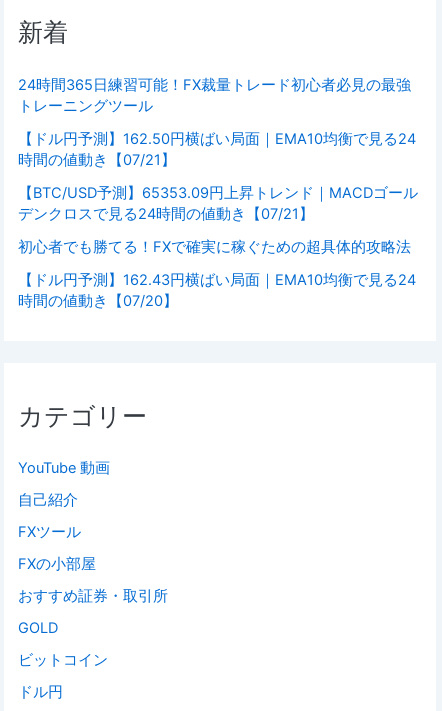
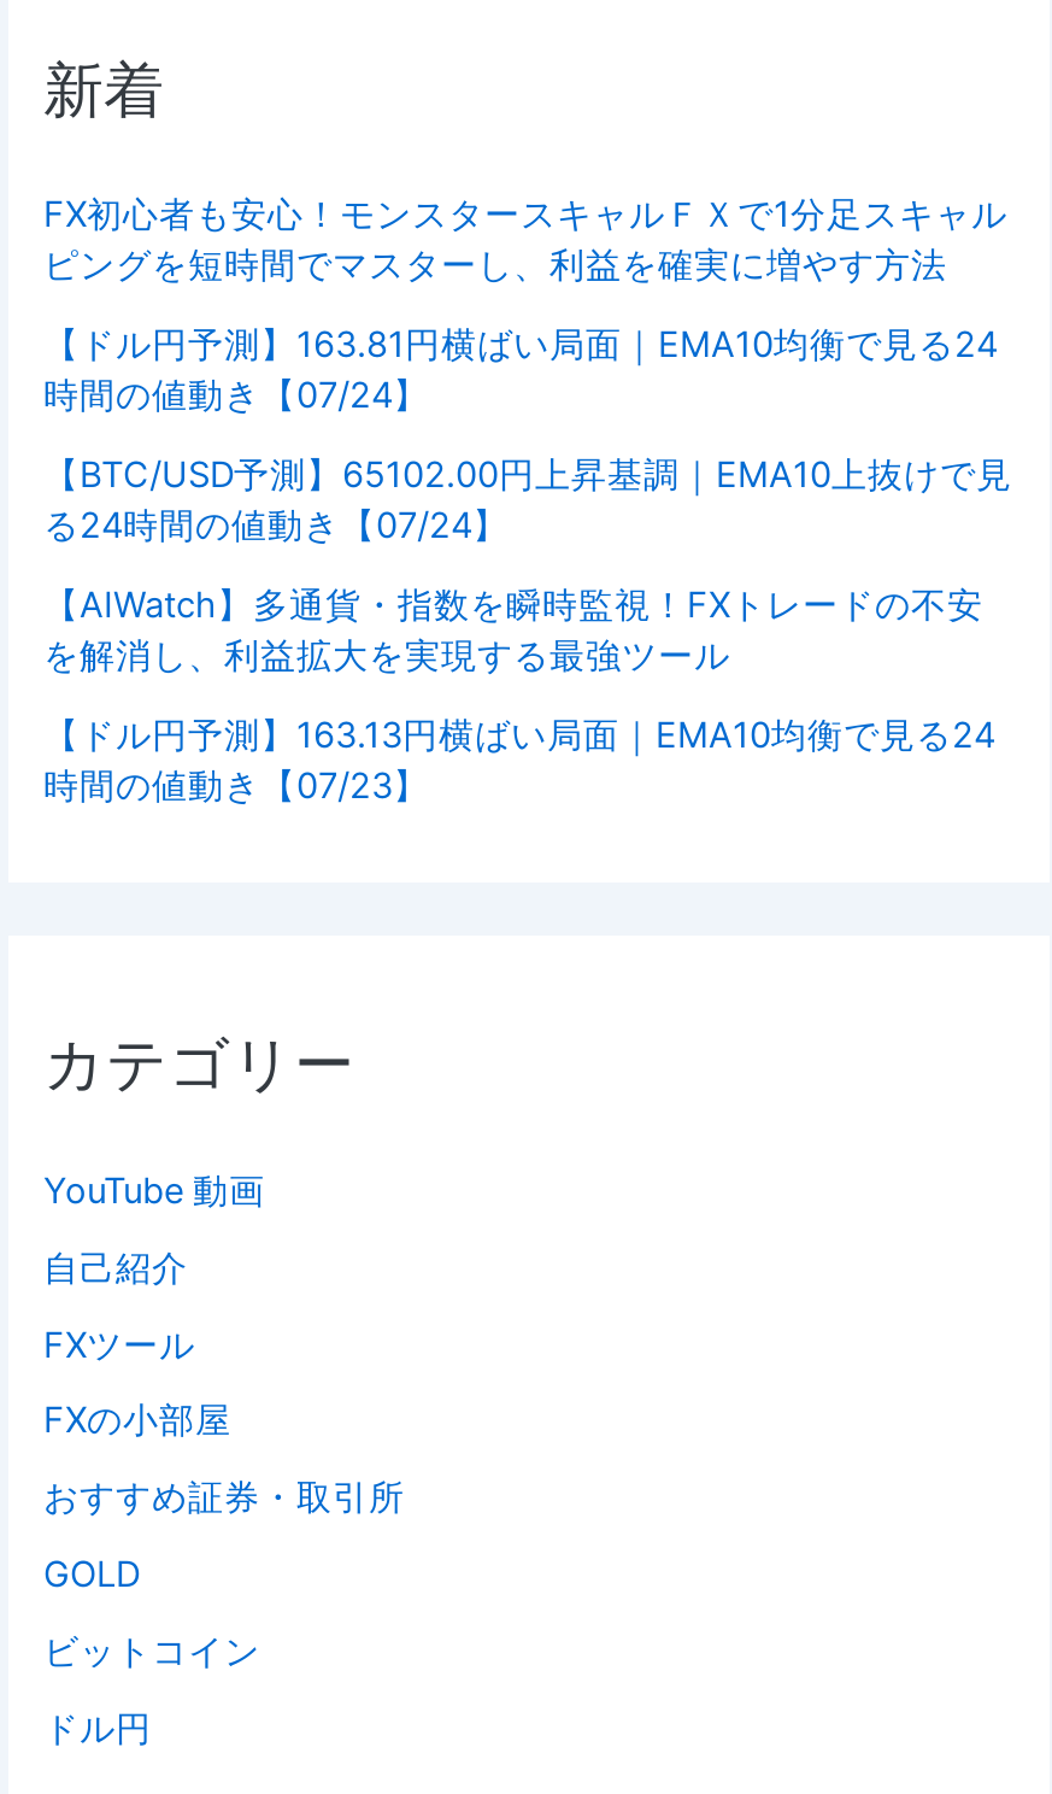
- 24時間365日練習可能！FX裁量トレード初心者必見の最強
- トレーニングツール
+ FX初心者も安心！モンスタースキャルＦＸで1分足スキャル
+ ピングを短時間でマスターし、利益を確実に増やす方法

- 【ドル円予測】162.50円横ばい局面｜EMA10均衡で見る24
- 時間の値動き【07/21】
+ 【ドル円予測】163.81円横ばい局面｜EMA10均衡で見る24
+ 時間の値動き【07/24】

- 【BTC/USD予測】65353.09円上昇トレンド｜MACDゴール
- デンクロスで見る24時間の値動き【07/21】
+ 【BTC/USD予測】65102.00円上昇基調｜EMA10上抜けで見
+ る24時間の値動き【07/24】

- 初心者でも勝てる！FXで確実に稼ぐための超具体的攻略法
+ 【AIWatch】多通貨・指数を瞬時監視！FXトレードの不安
+ を解消し、利益拡大を実現する最強ツール

- 【ドル円予測】162.43円横ばい局面｜EMA10均衡で見る24
- 時間の値動き【07/20】
+ 【ドル円予測】163.13円横ばい局面｜EMA10均衡で見る24
+ 時間の値動き【07/23】
